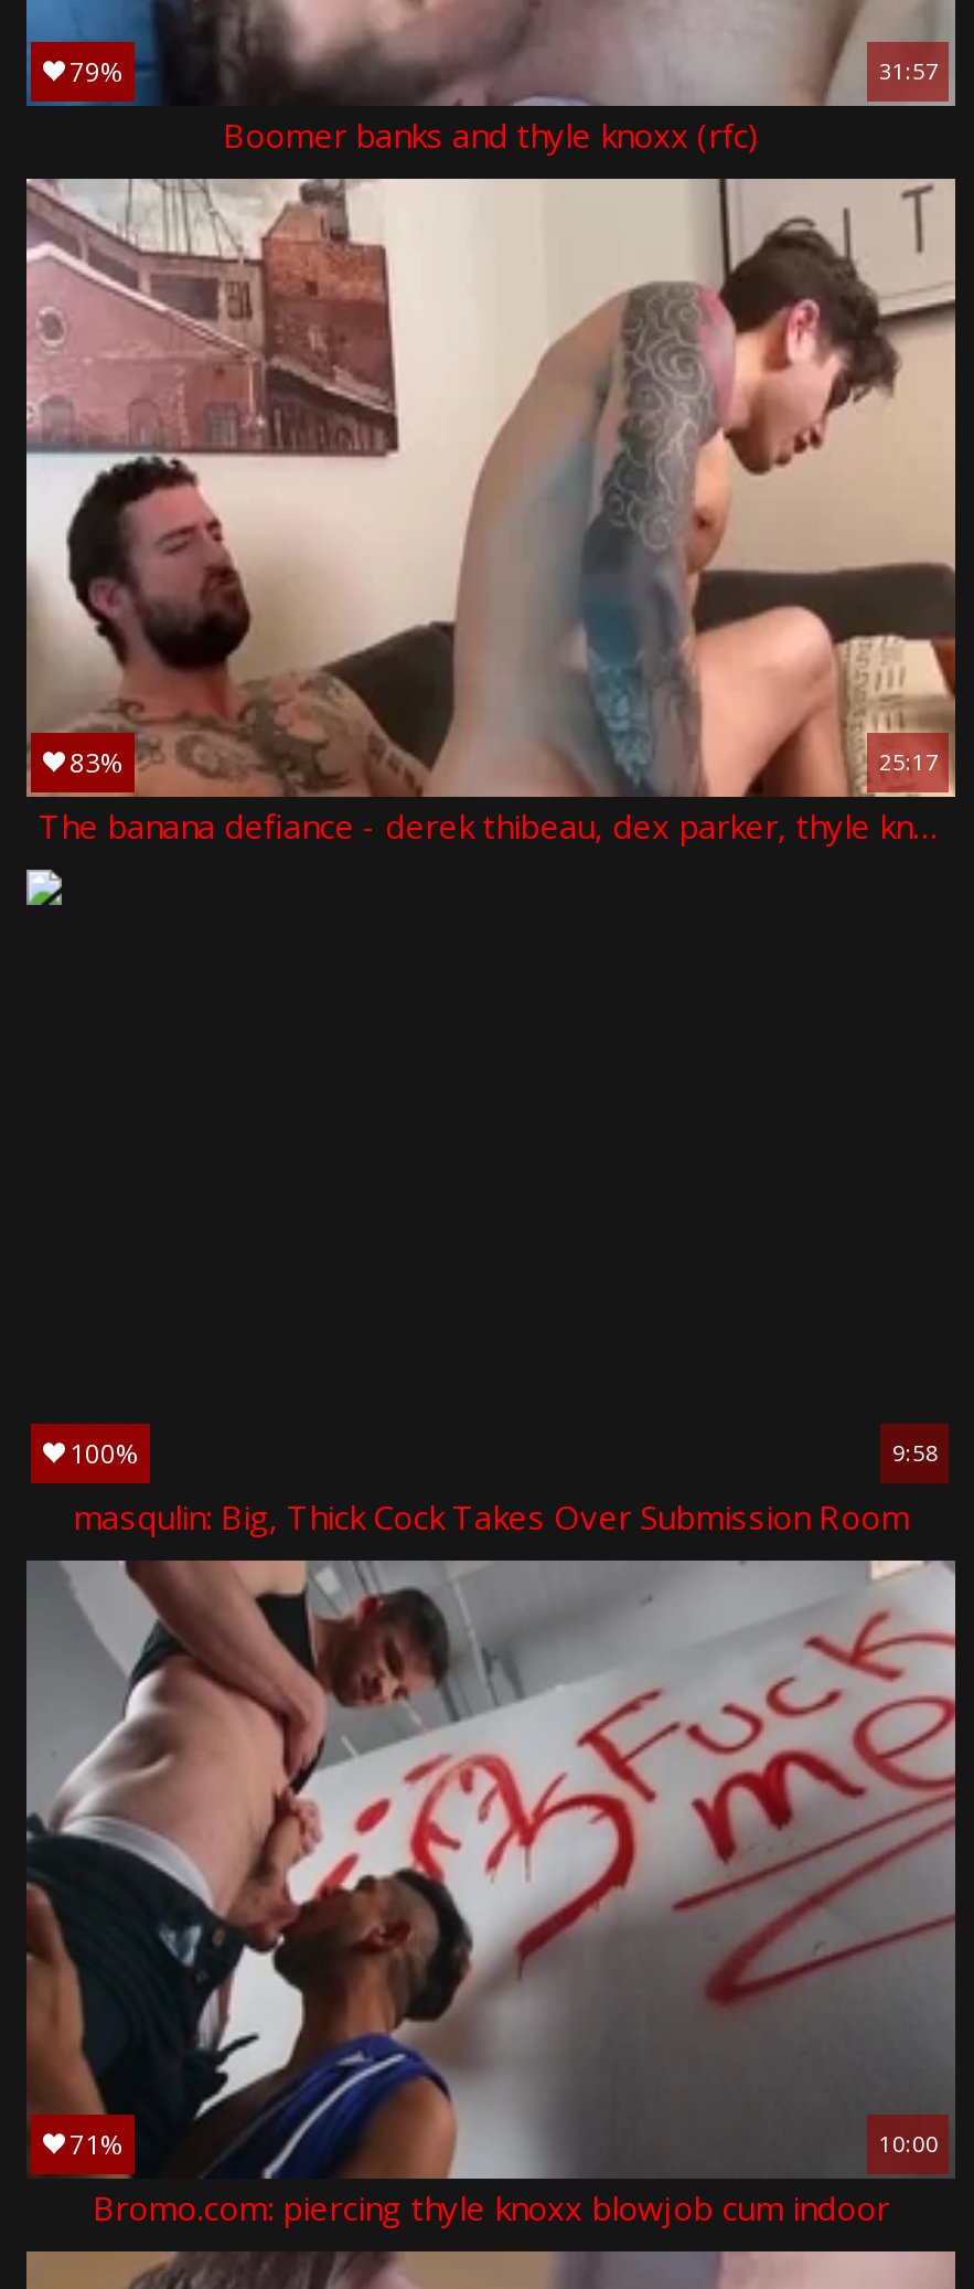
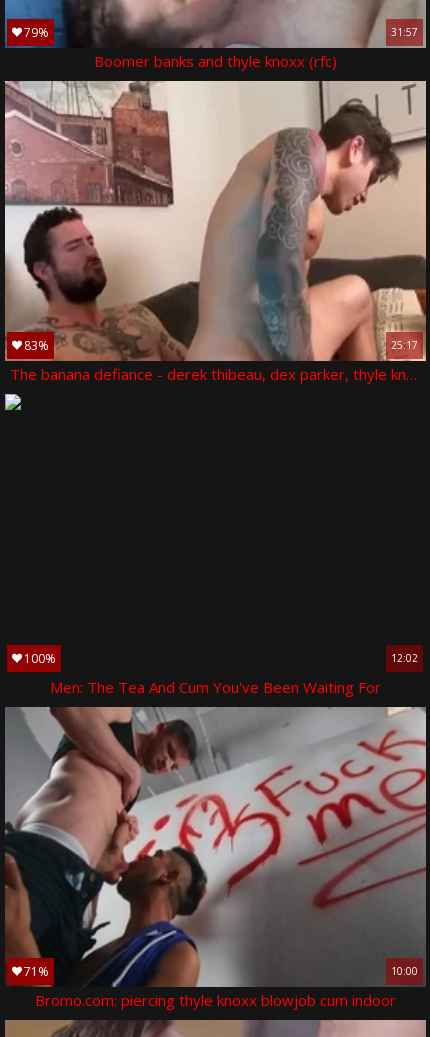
- 9:58
+ 12:02

- masqulin: Big, Thick Cock Takes Over Submission Room
+ Men: The Tea And Cum You've Been Waiting For
